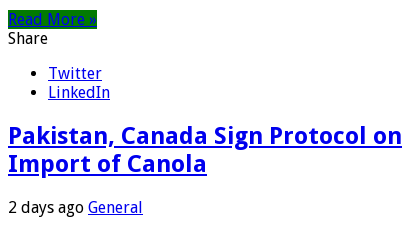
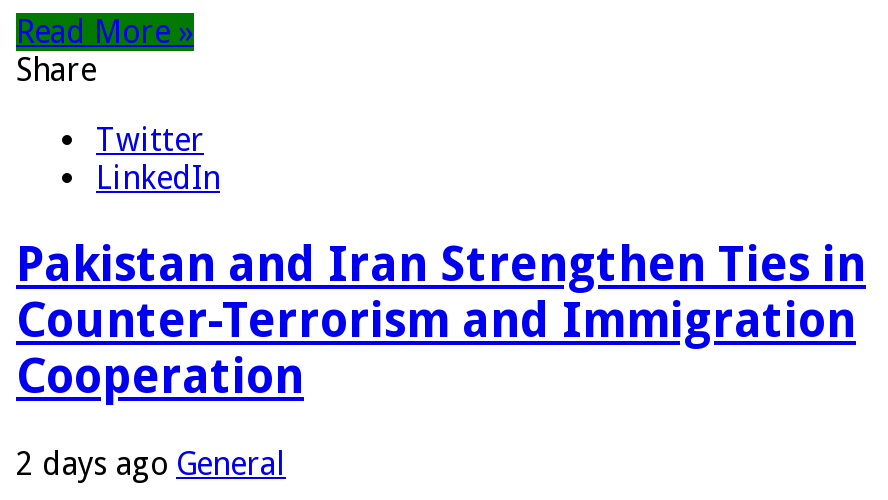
- Pakistan, Canada Sign Protocol on
- Import of Canola
+ Pakistan and Iran Strengthen Ties in
+ Counter-Terrorism and Immigration
+ Cooperation
